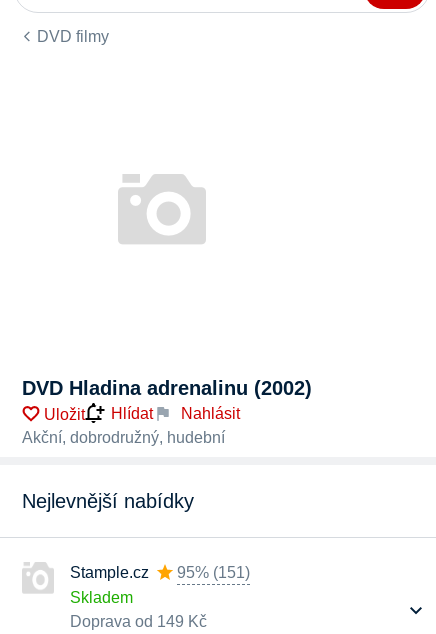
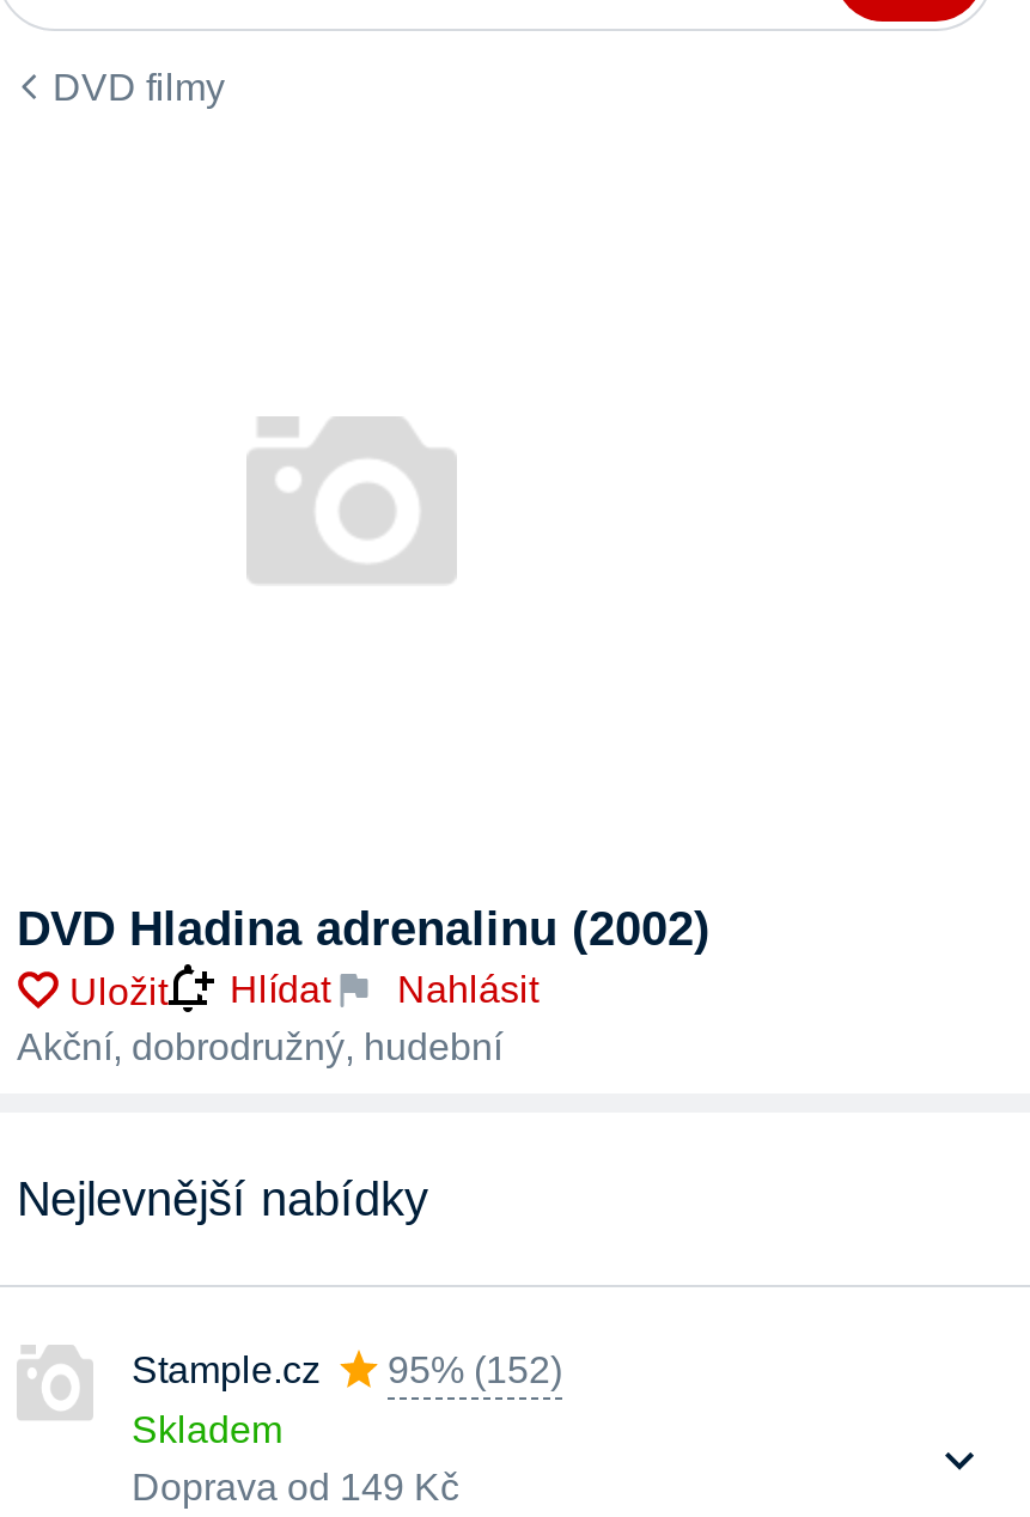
- Stample.cz 95% (151)
+ Stample.cz 95% (152)
